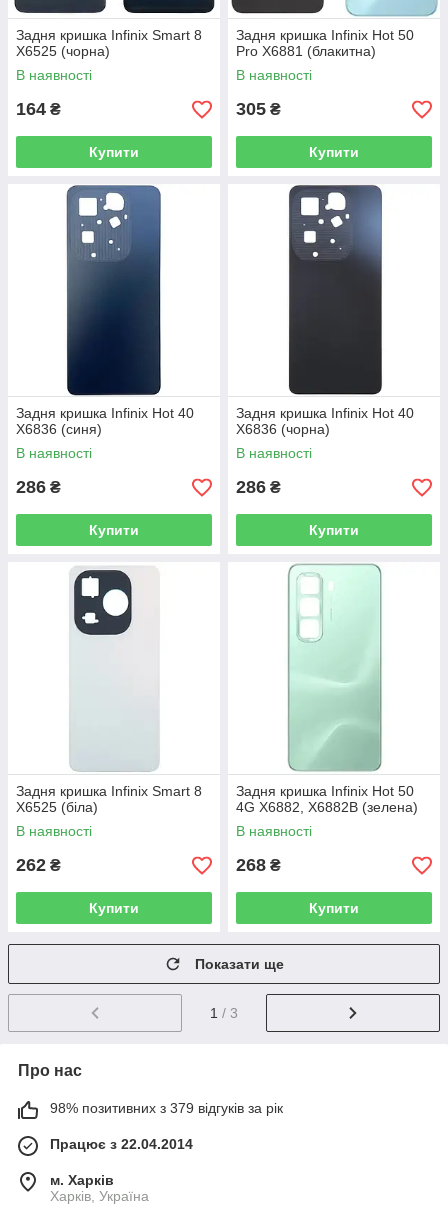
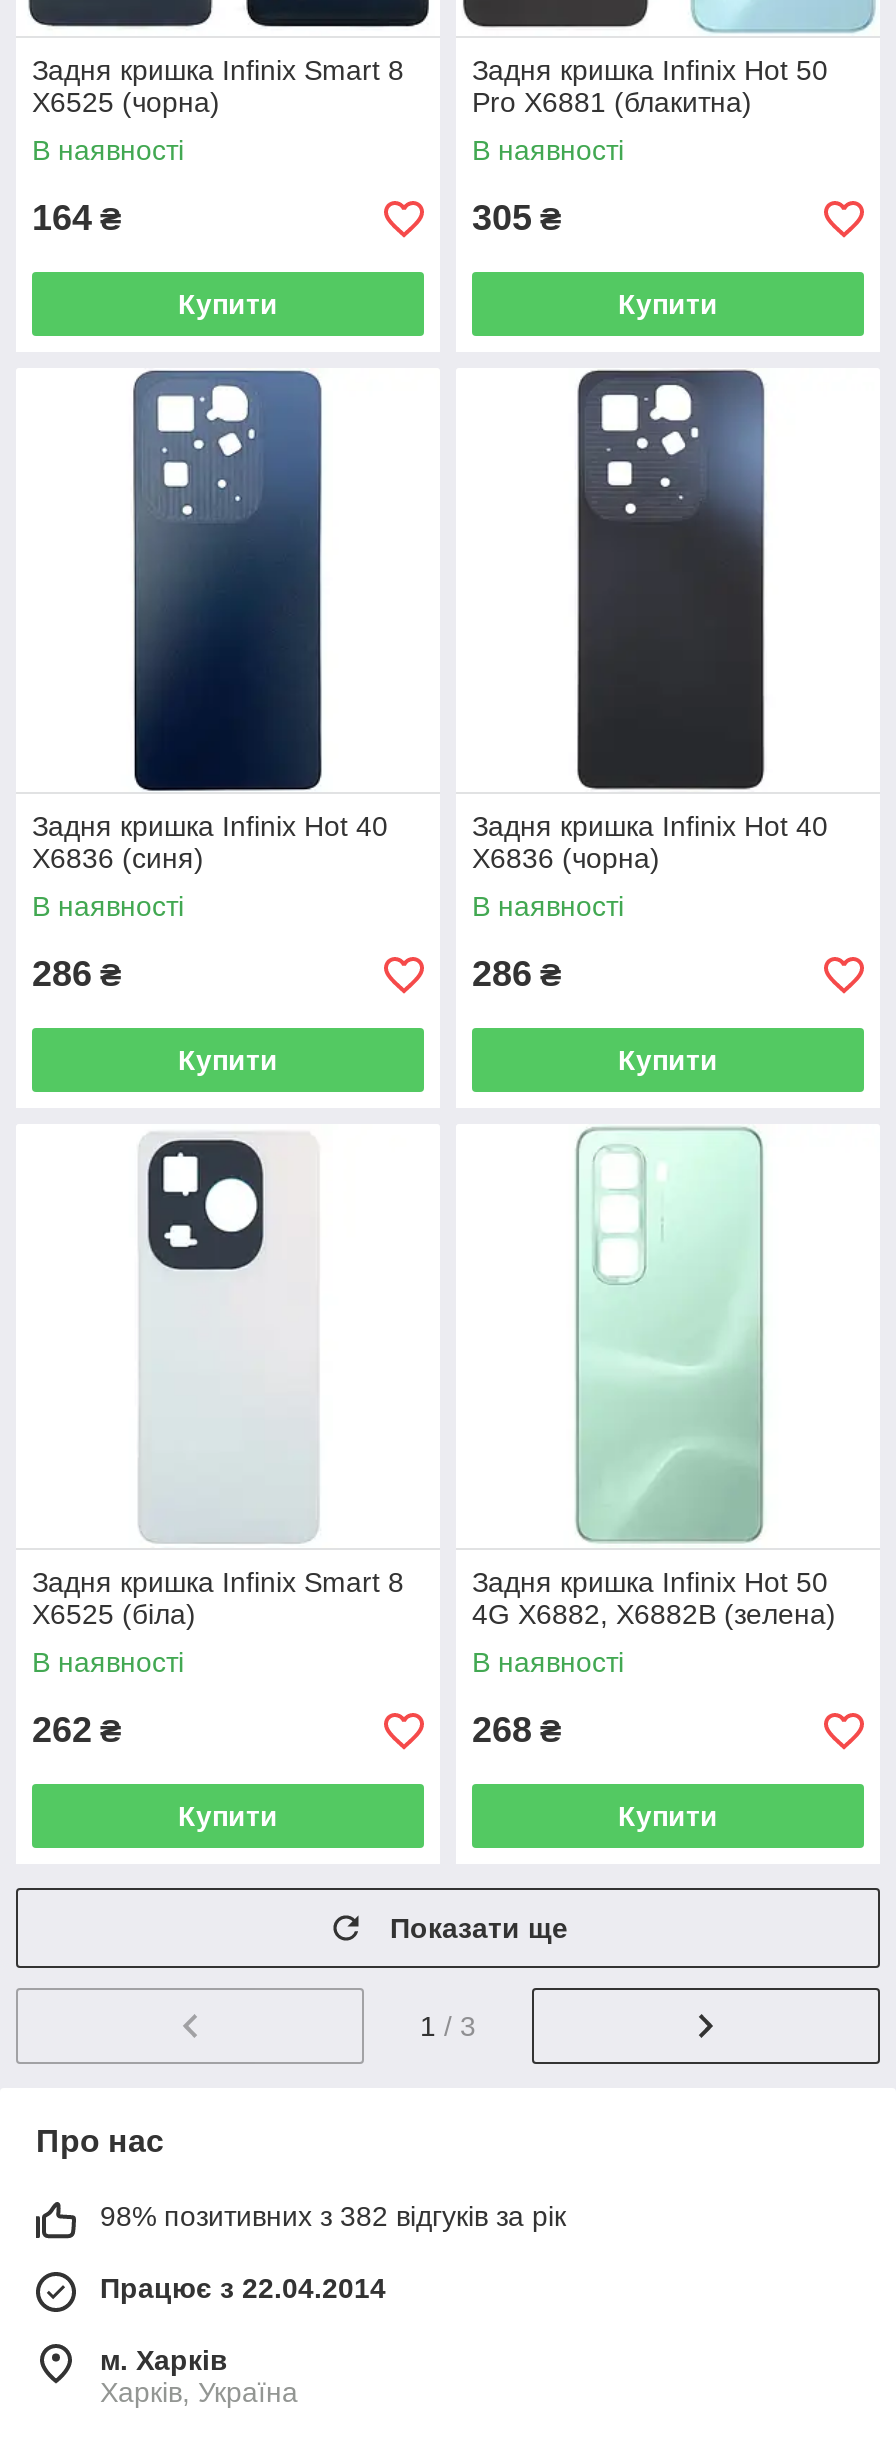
- 98% позитивних з 379 відгуків за рік
+ 98% позитивних з 382 відгуків за рік
